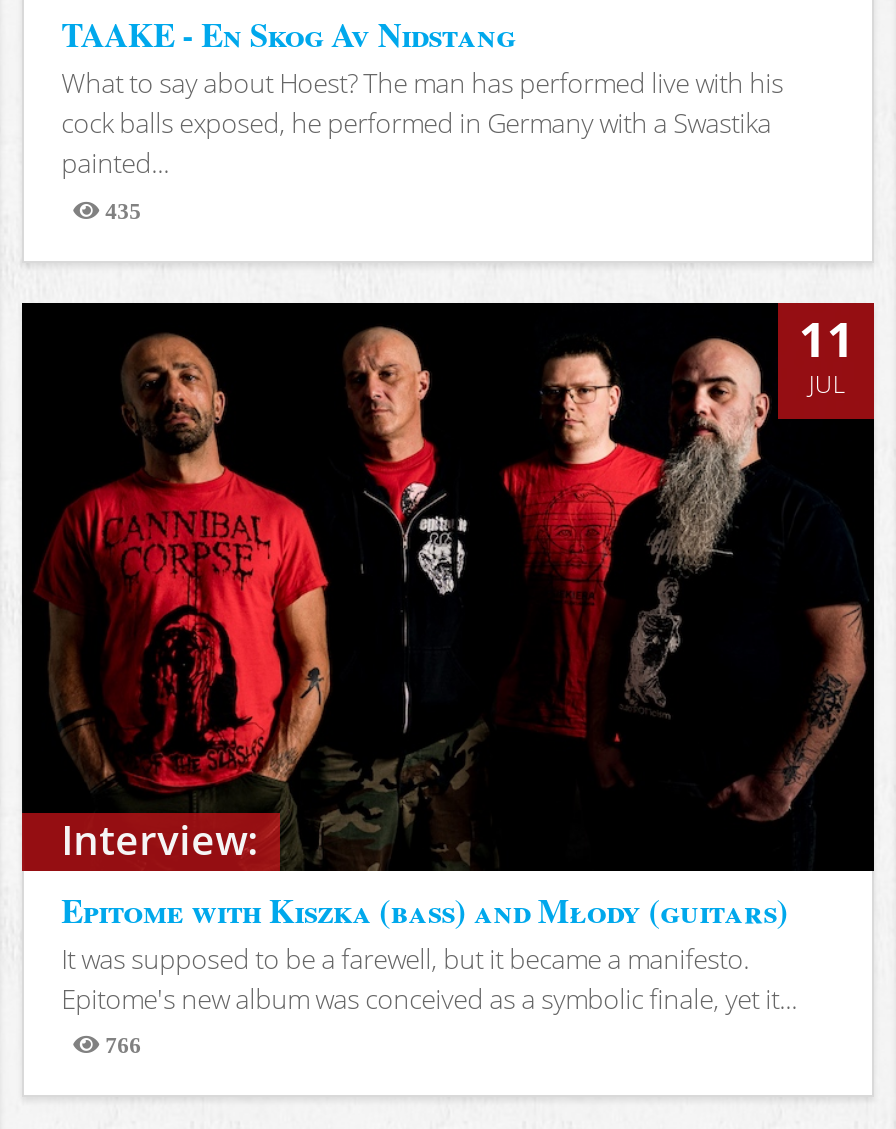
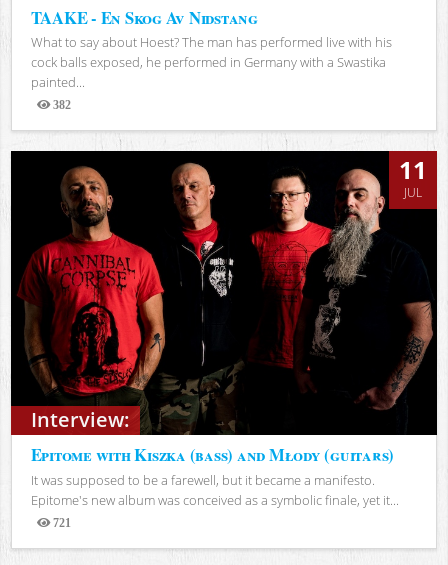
- 435
+ 382

- 766
+ 721
